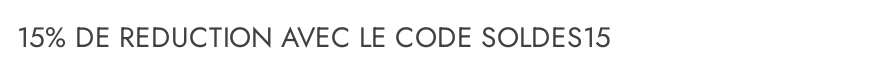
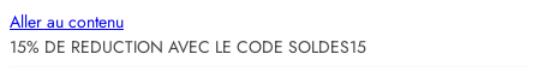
+ Aller au contenu
